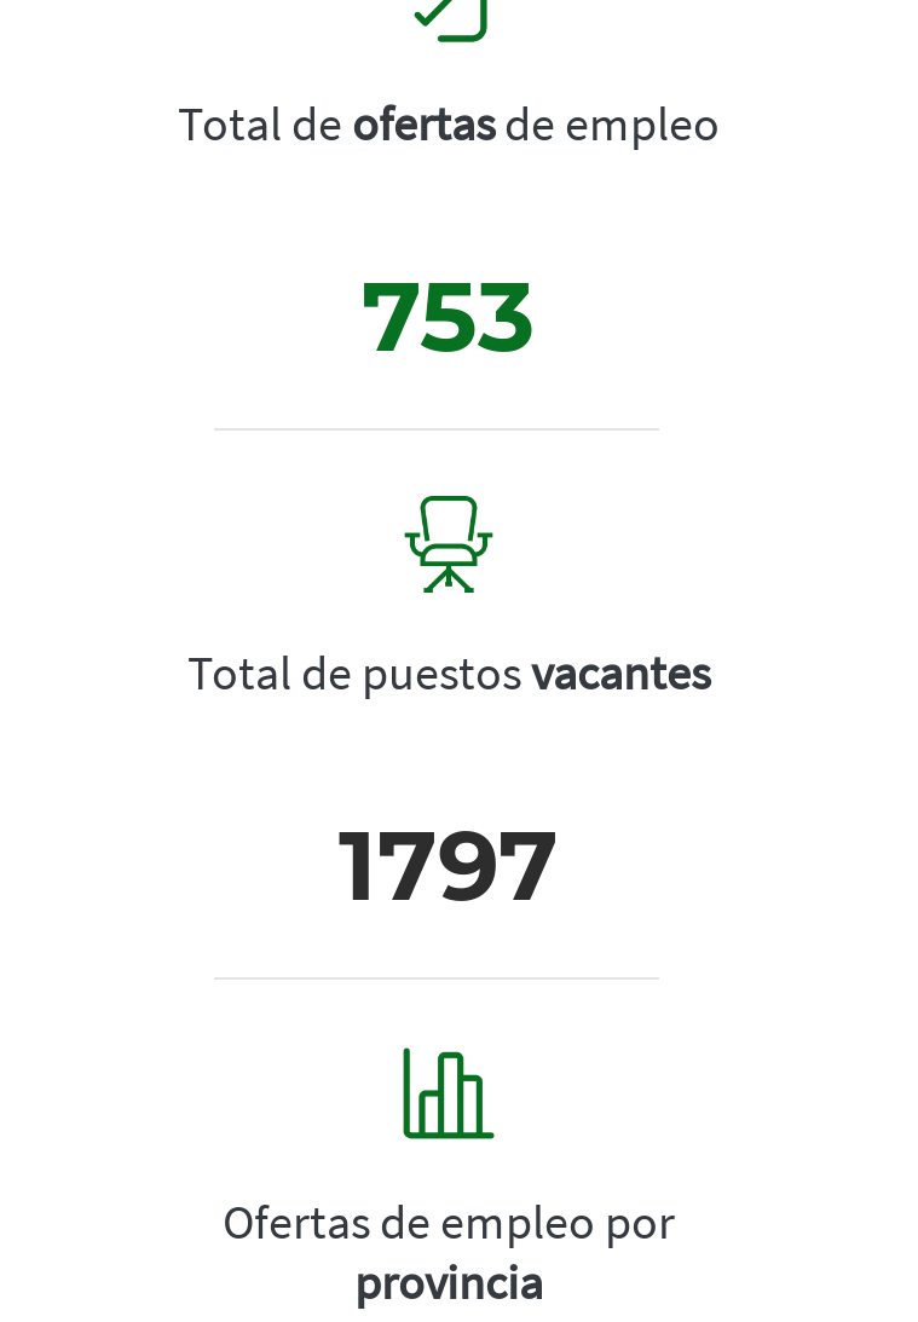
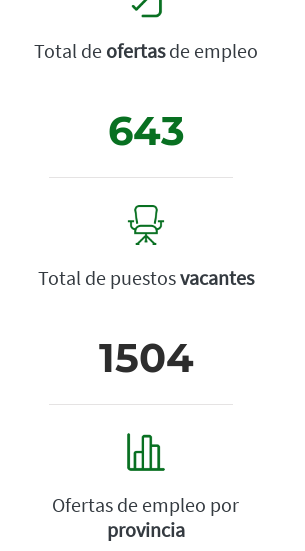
- 753
+ 643

- 1797
+ 1504
